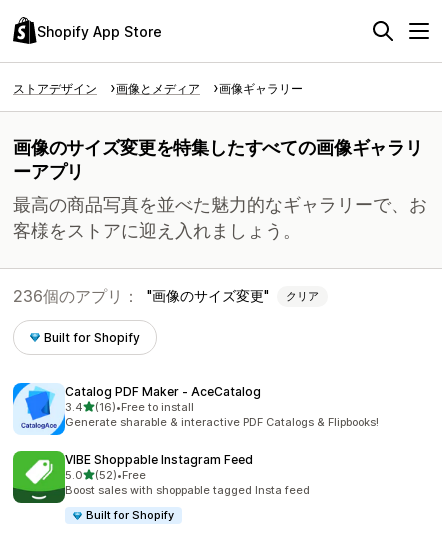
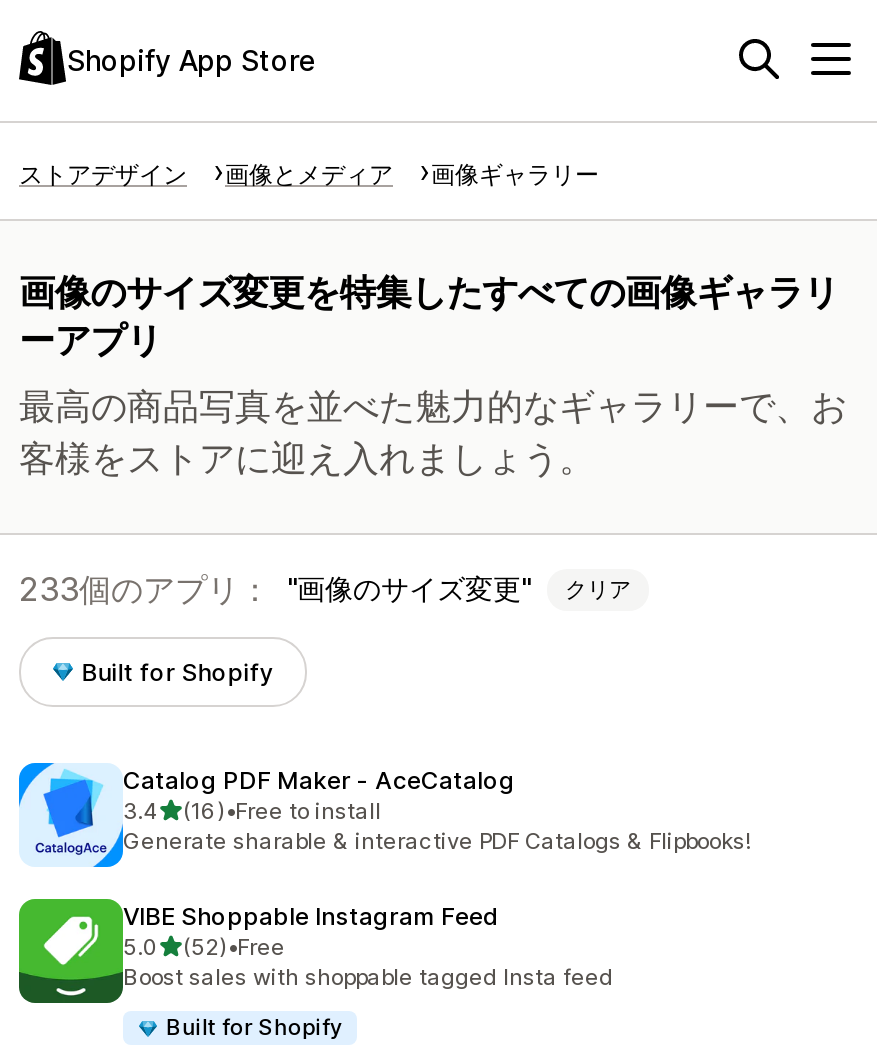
- 236個のアプリ： 画像のサイズ変更 クリア
+ 233個のアプリ： 画像のサイズ変更 クリア
